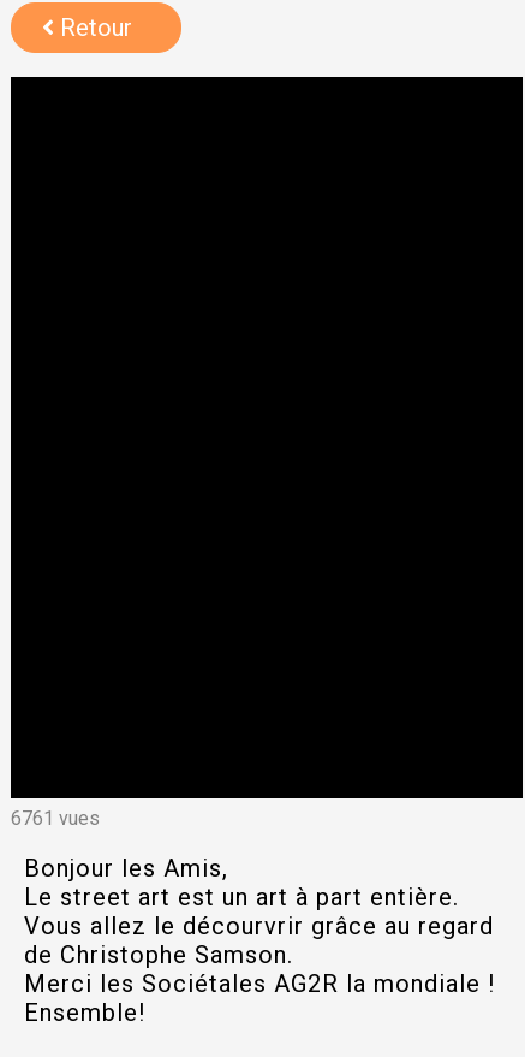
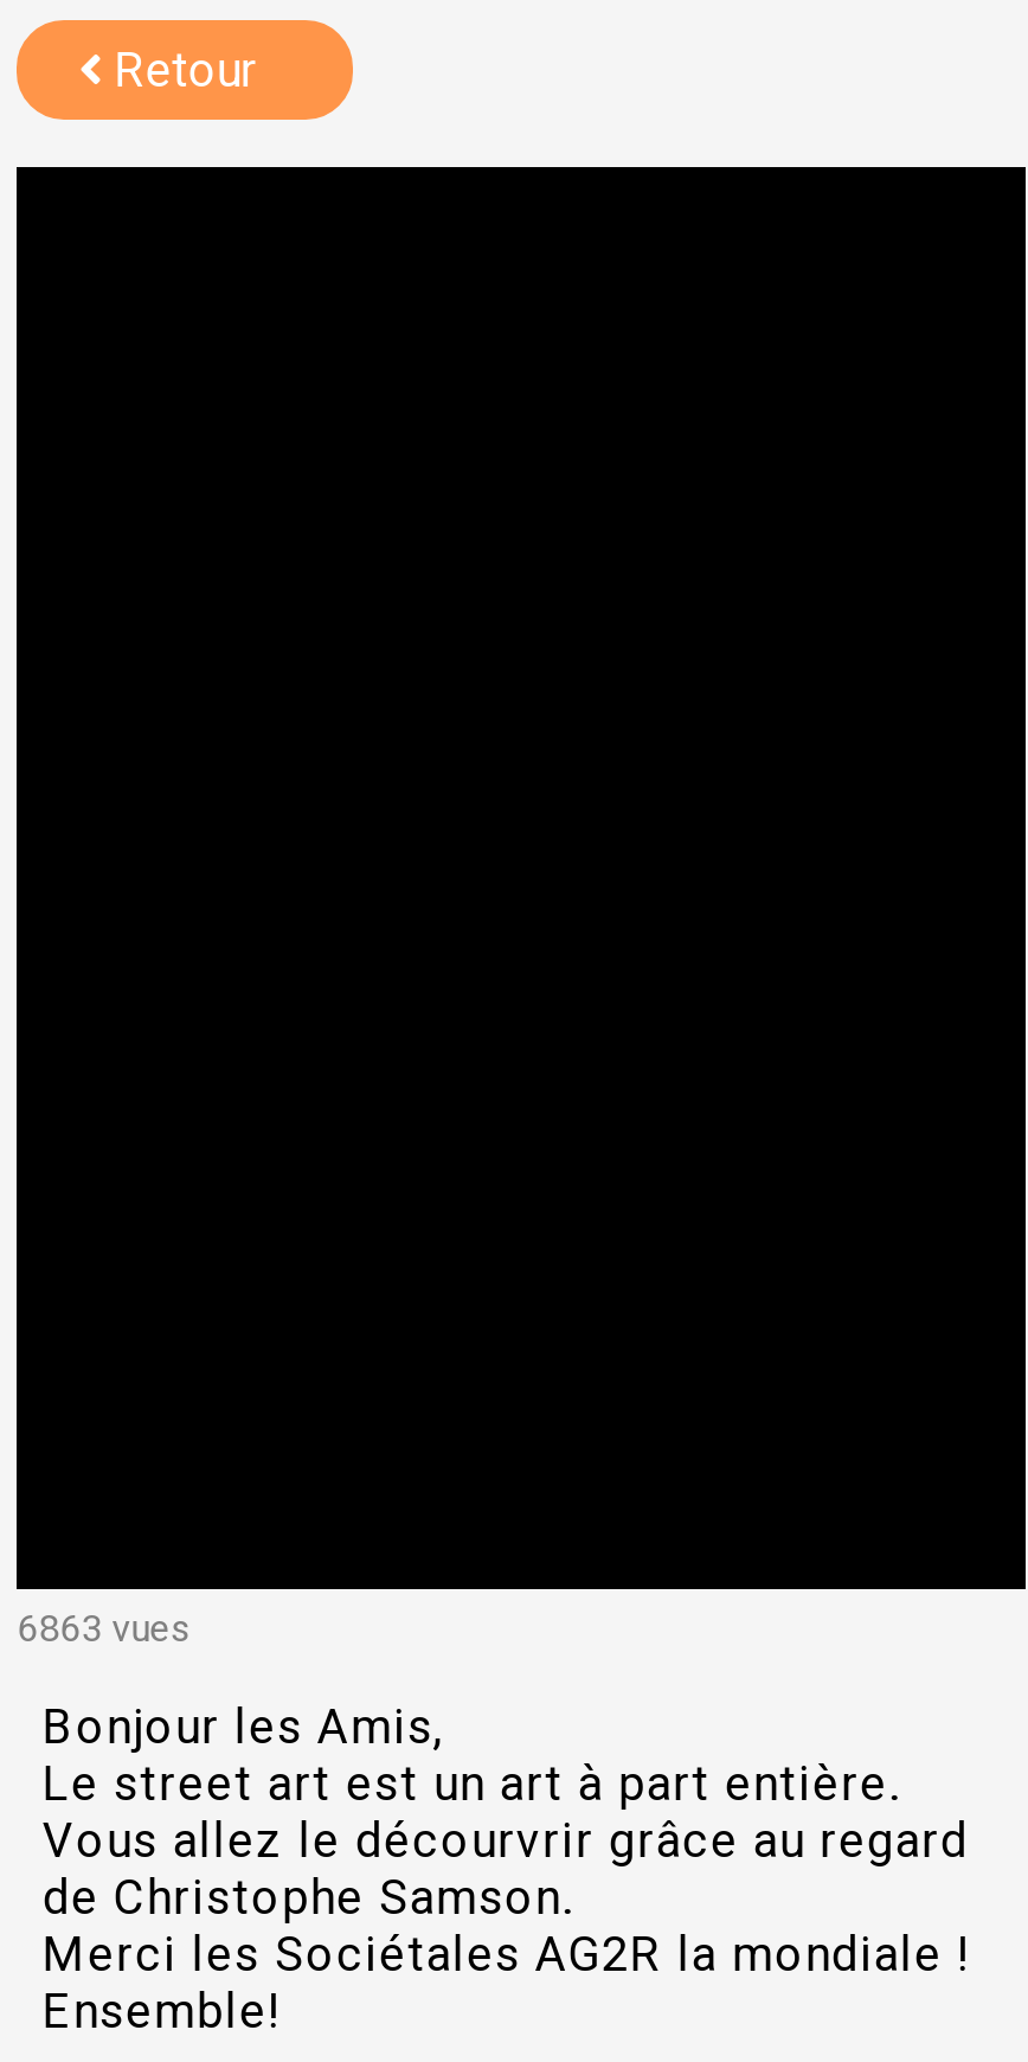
- 6761 vues
+ 6863 vues
